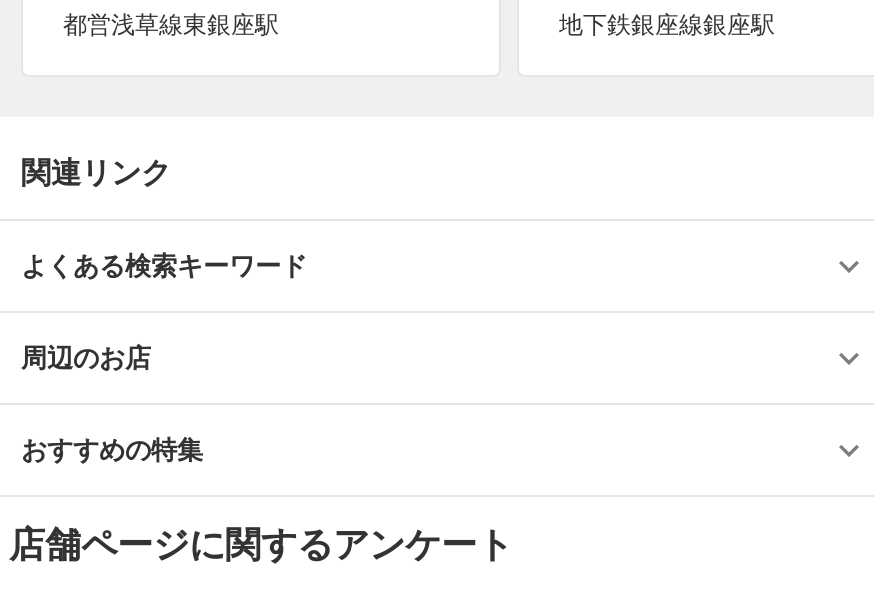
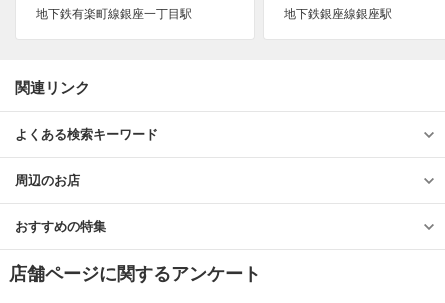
- 都営浅草線東銀座駅
+ 地下鉄有楽町線銀座一丁目駅
